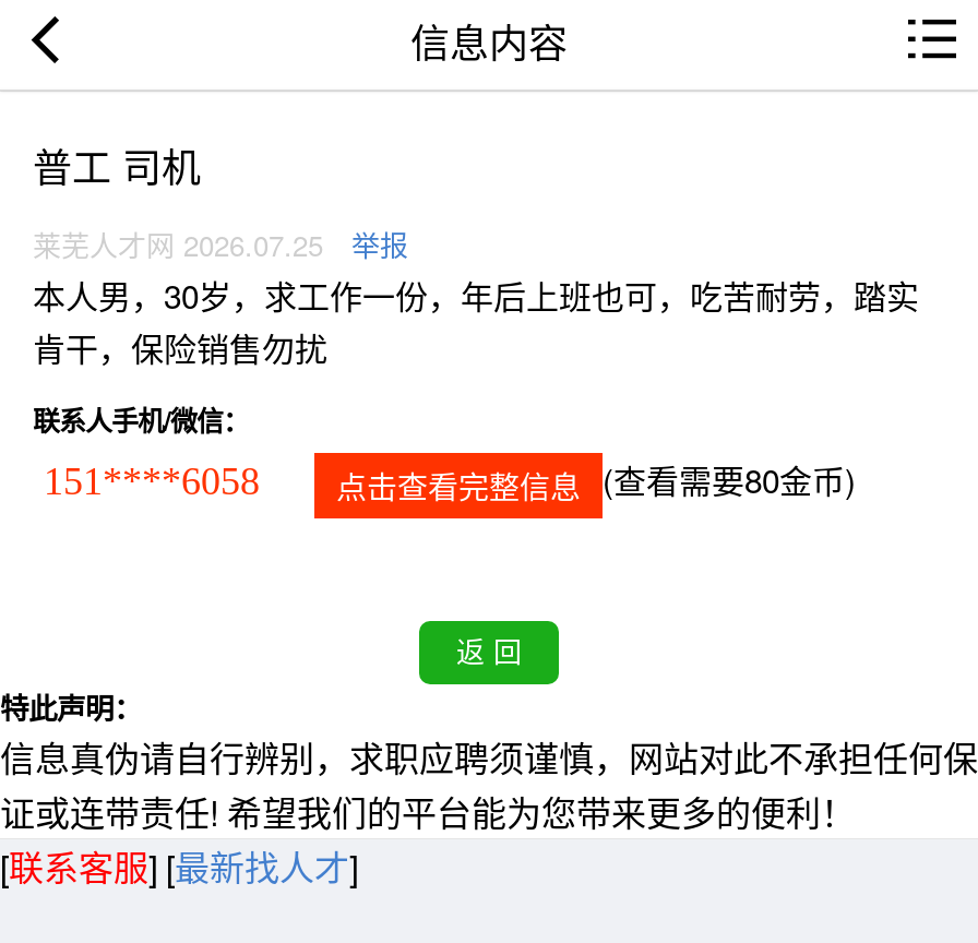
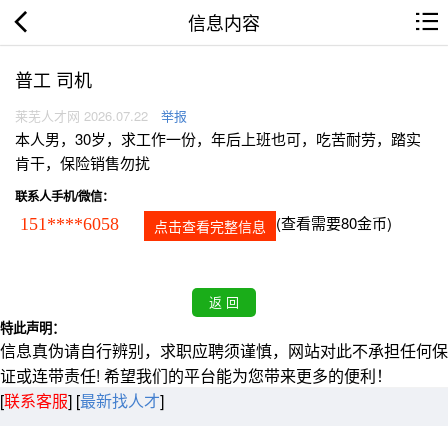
- 莱芜人才网 2026.07.25 举报
+ 莱芜人才网 2026.07.22 举报
